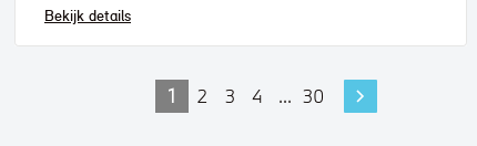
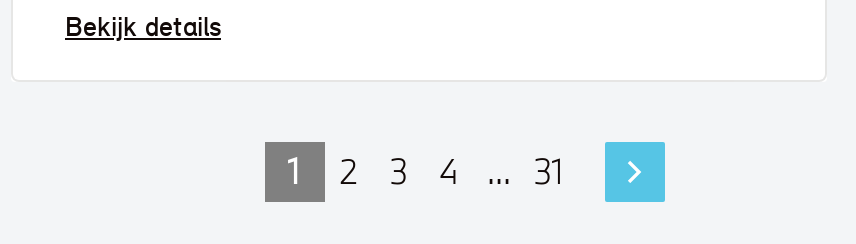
- 1 2 3 4 ... 30
+ 1 2 3 4 ... 31
